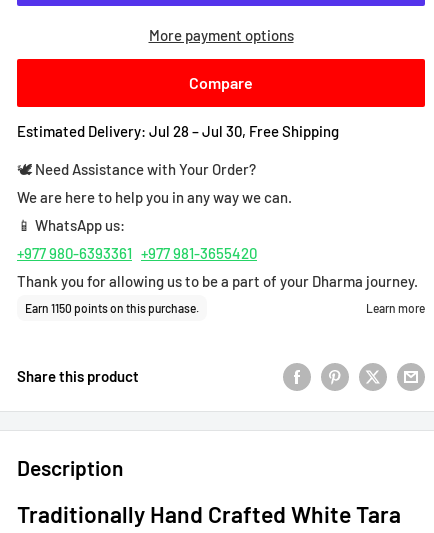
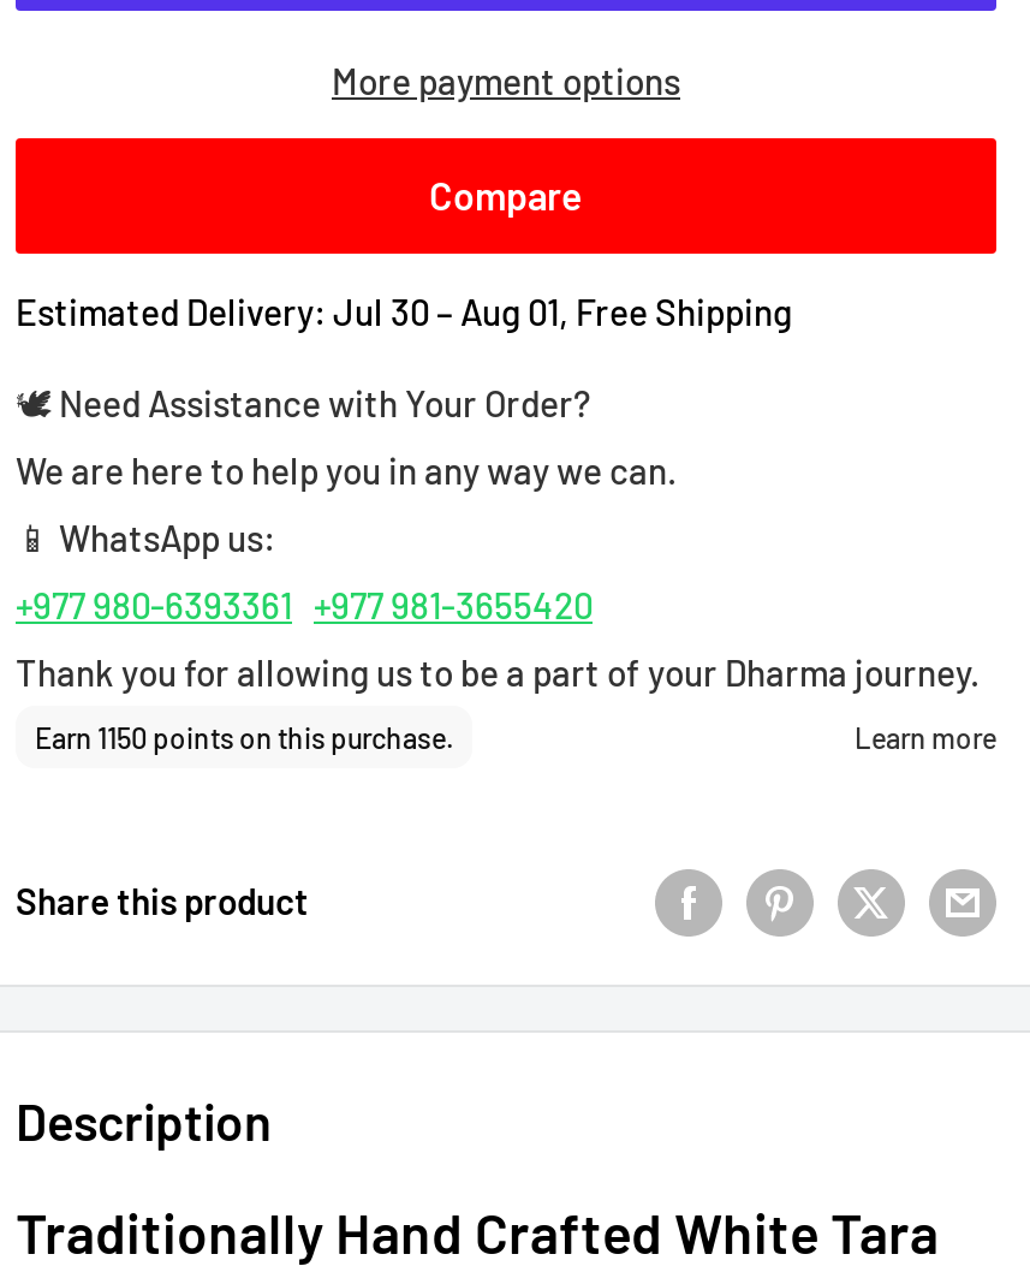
- Estimated Delivery: Jul 28 – Jul 30, Free Shipping
+ Estimated Delivery: Jul 30 – Aug 01, Free Shipping
